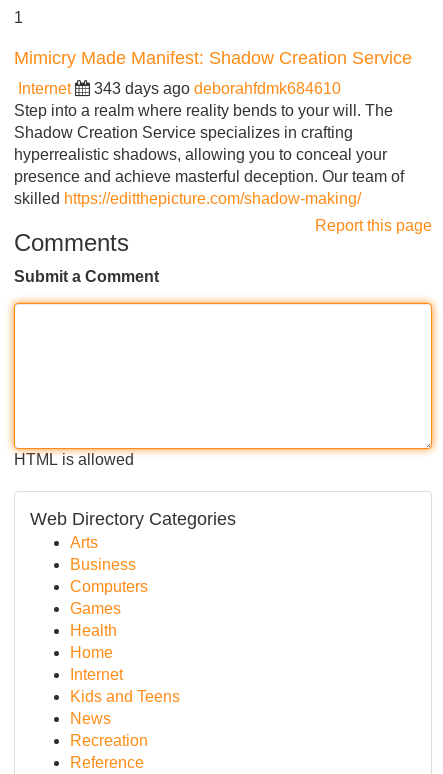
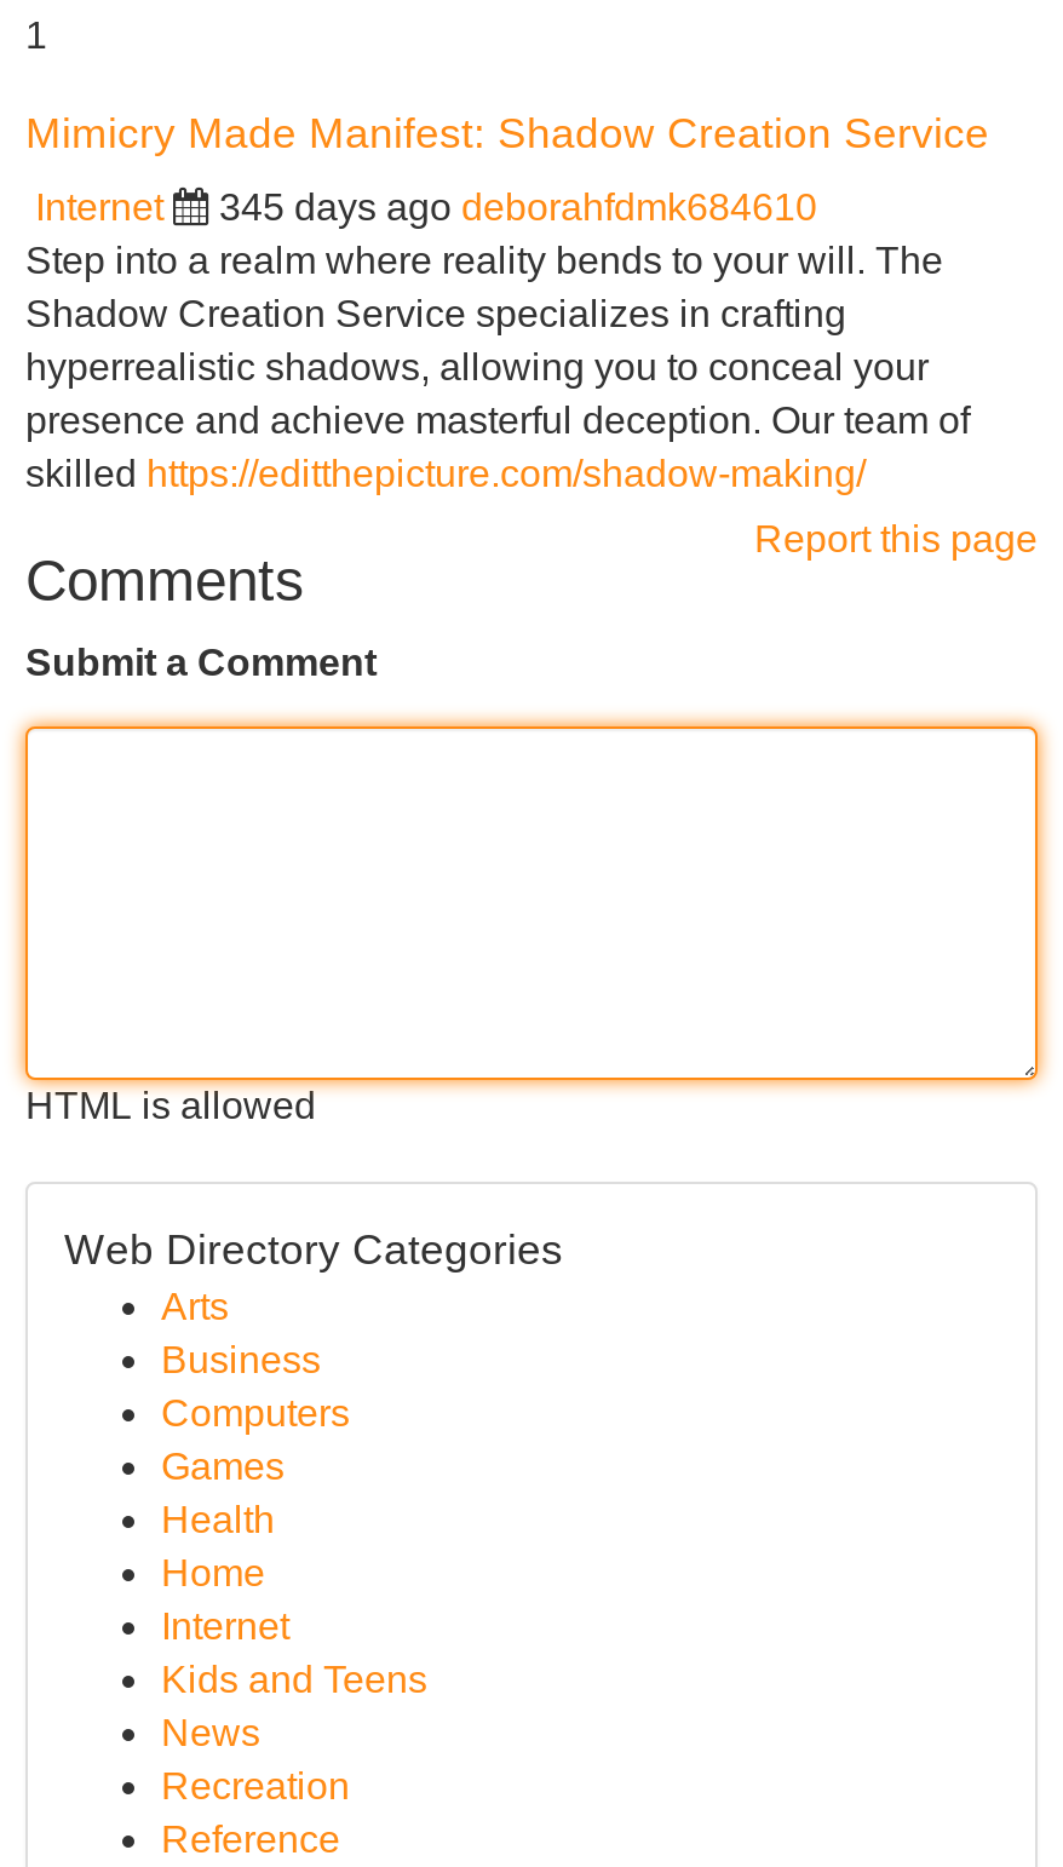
- 343 days ago deborahfdmk684610
+ 345 days ago deborahfdmk684610
